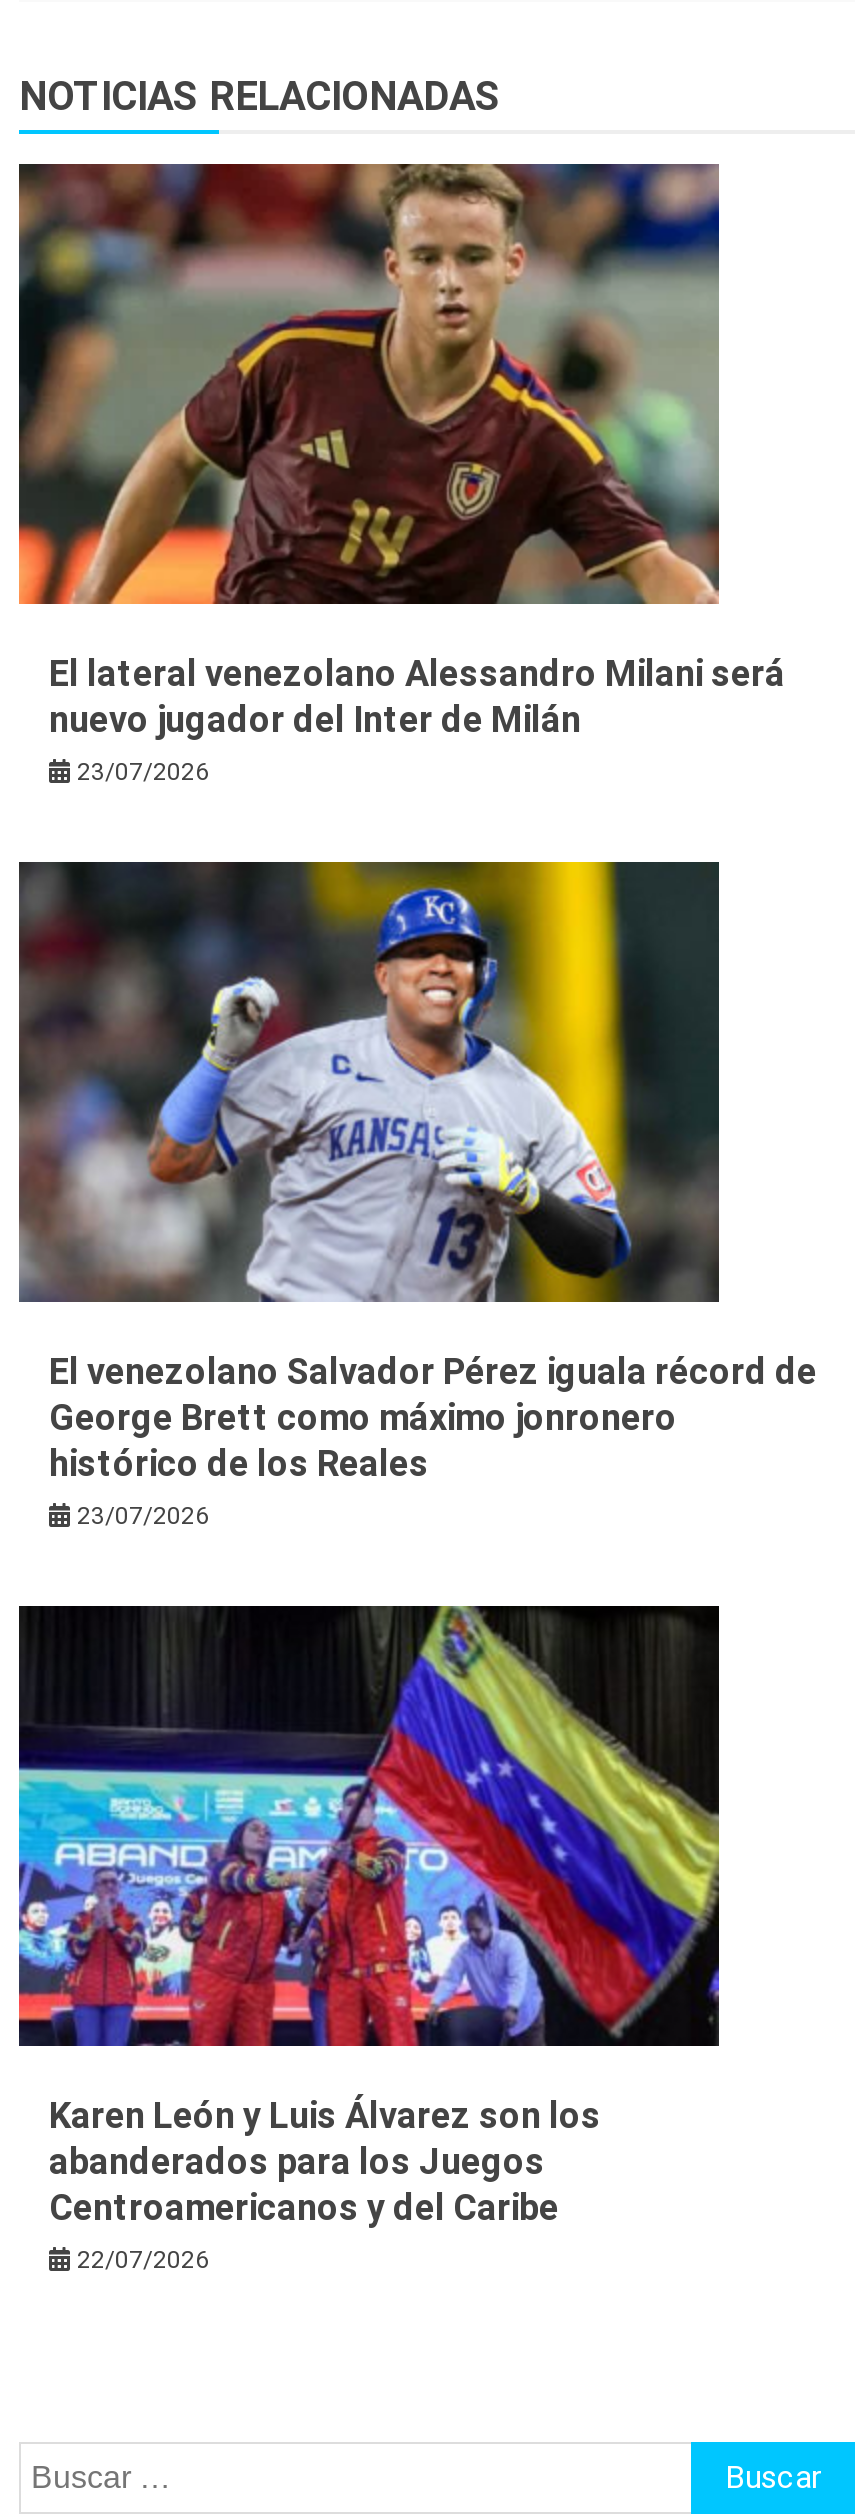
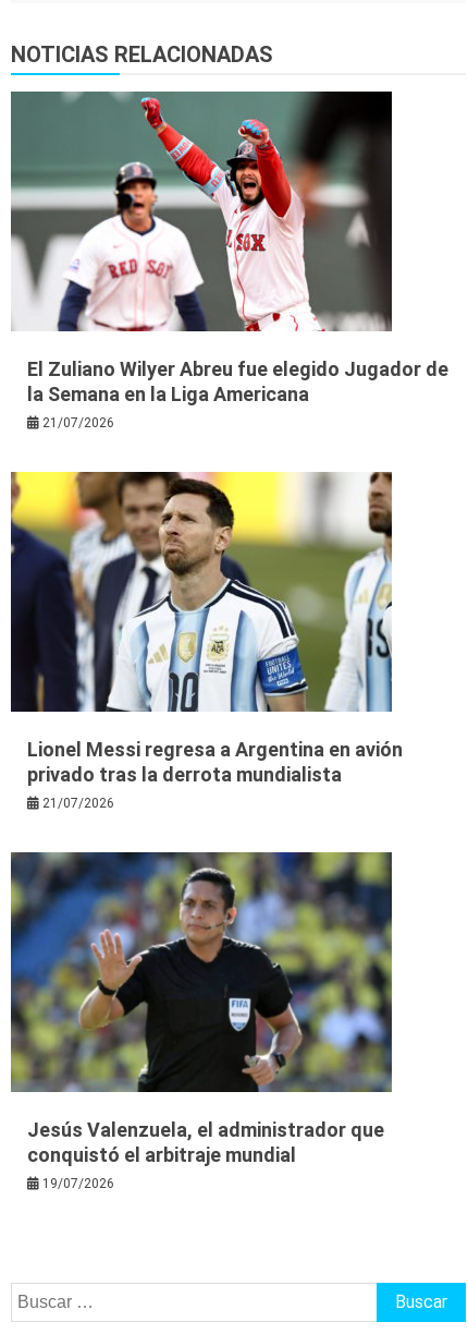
- [image]
+ [image]

- El lateral venezolano Alessandro Milani será
- nuevo jugador del Inter de Milán
- 23/07/2026
+ El Zuliano Wilyer Abreu fue elegido Jugador de
+ la Semana en la Liga Americana
+ 21/07/2026

- [image]
- El venezolano Salvador Pérez iguala récord de
- George Brett como máximo jonronero
- histórico de los Reales
- 23/07/2026
+ [image]
+ Lionel Messi regresa a Argentina en avión
+ privado tras la derrota mundialista
+ 21/07/2026

- [image]
- Karen León y Luis Álvarez son los
- abanderados para los Juegos
- Centroamericanos y del Caribe
- 22/07/2026
+ [image]
+ Jesús Valenzuela, el administrador que
+ conquistó el arbitraje mundial
+ 19/07/2026
